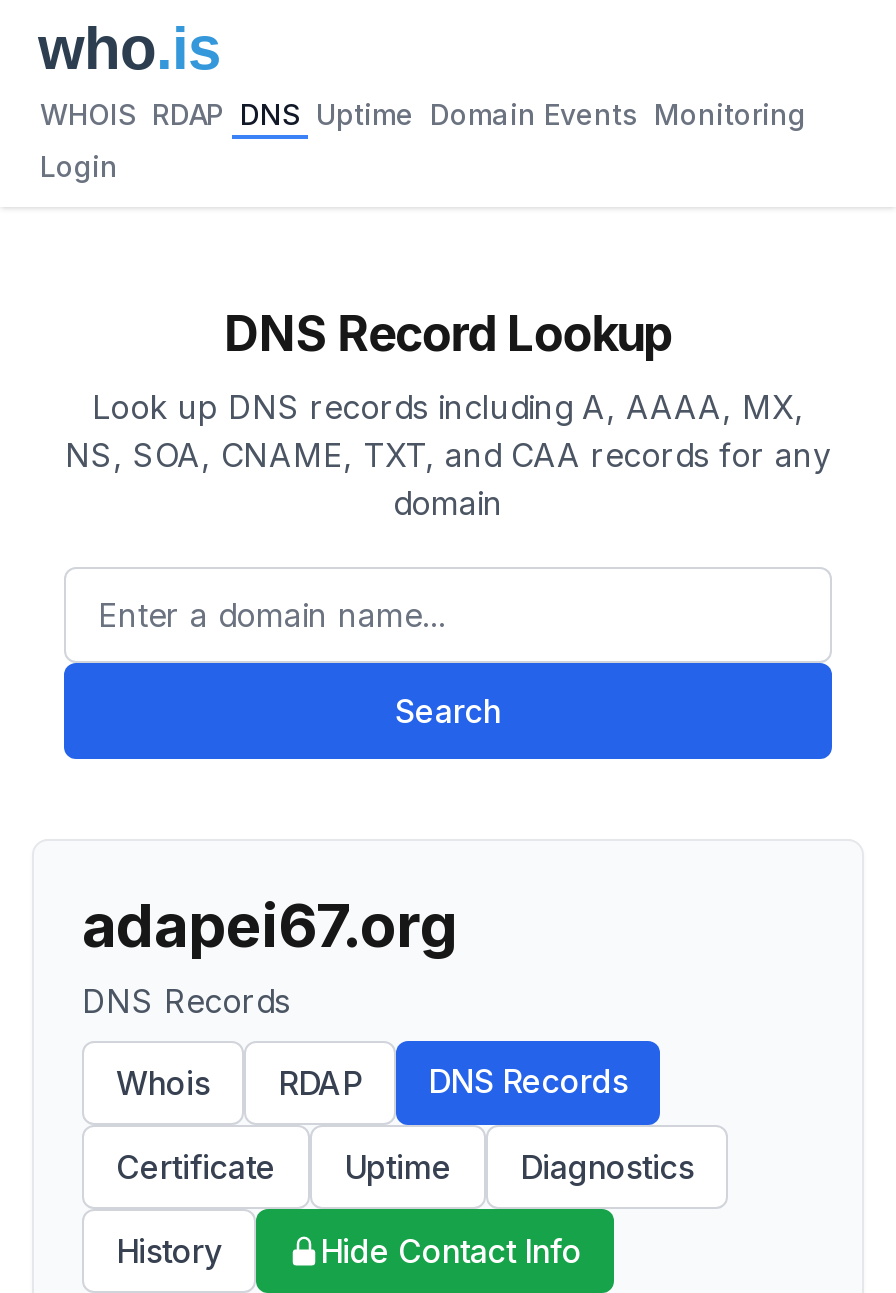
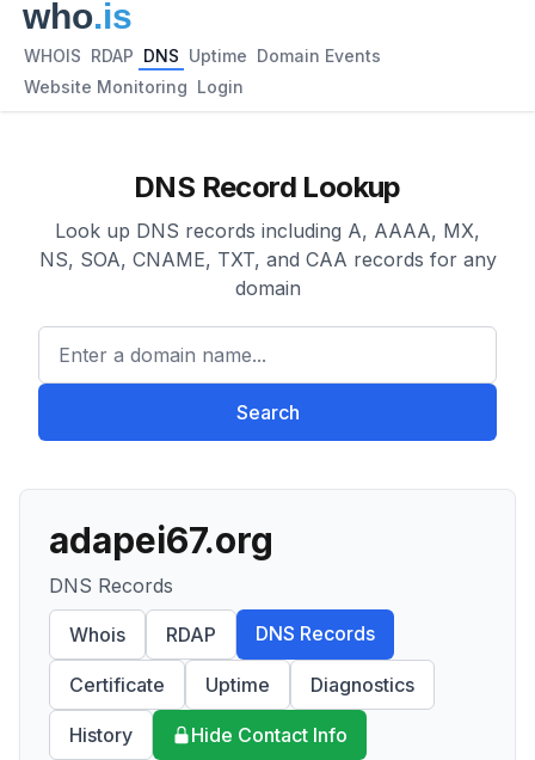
- WHOIS RDAP DNS Uptime Domain Events Monitoring
+ WHOIS RDAP DNS Uptime Domain Events

- Login
+ Website Monitoring Login
